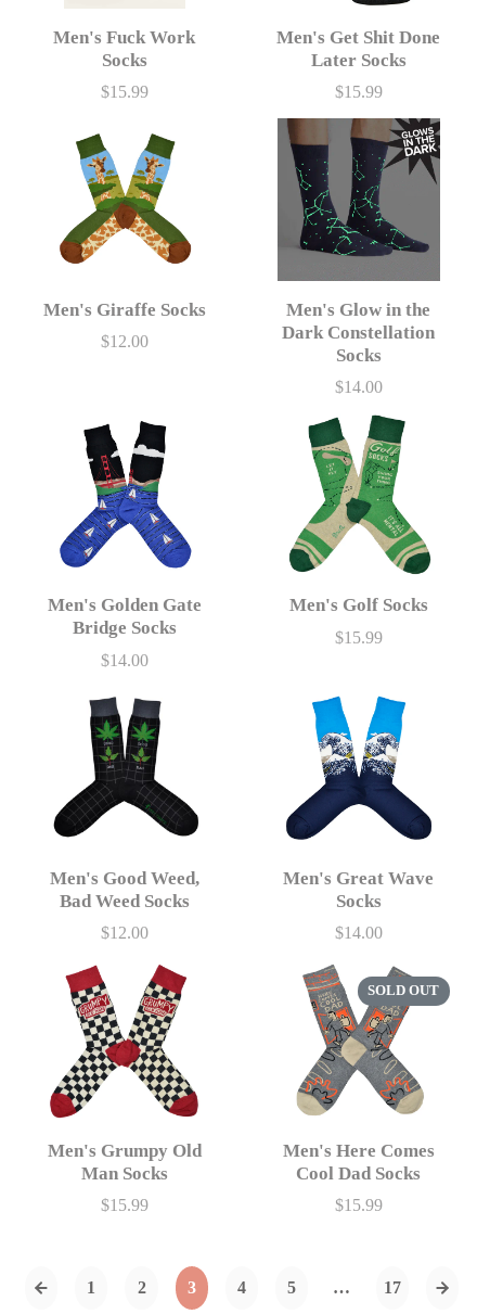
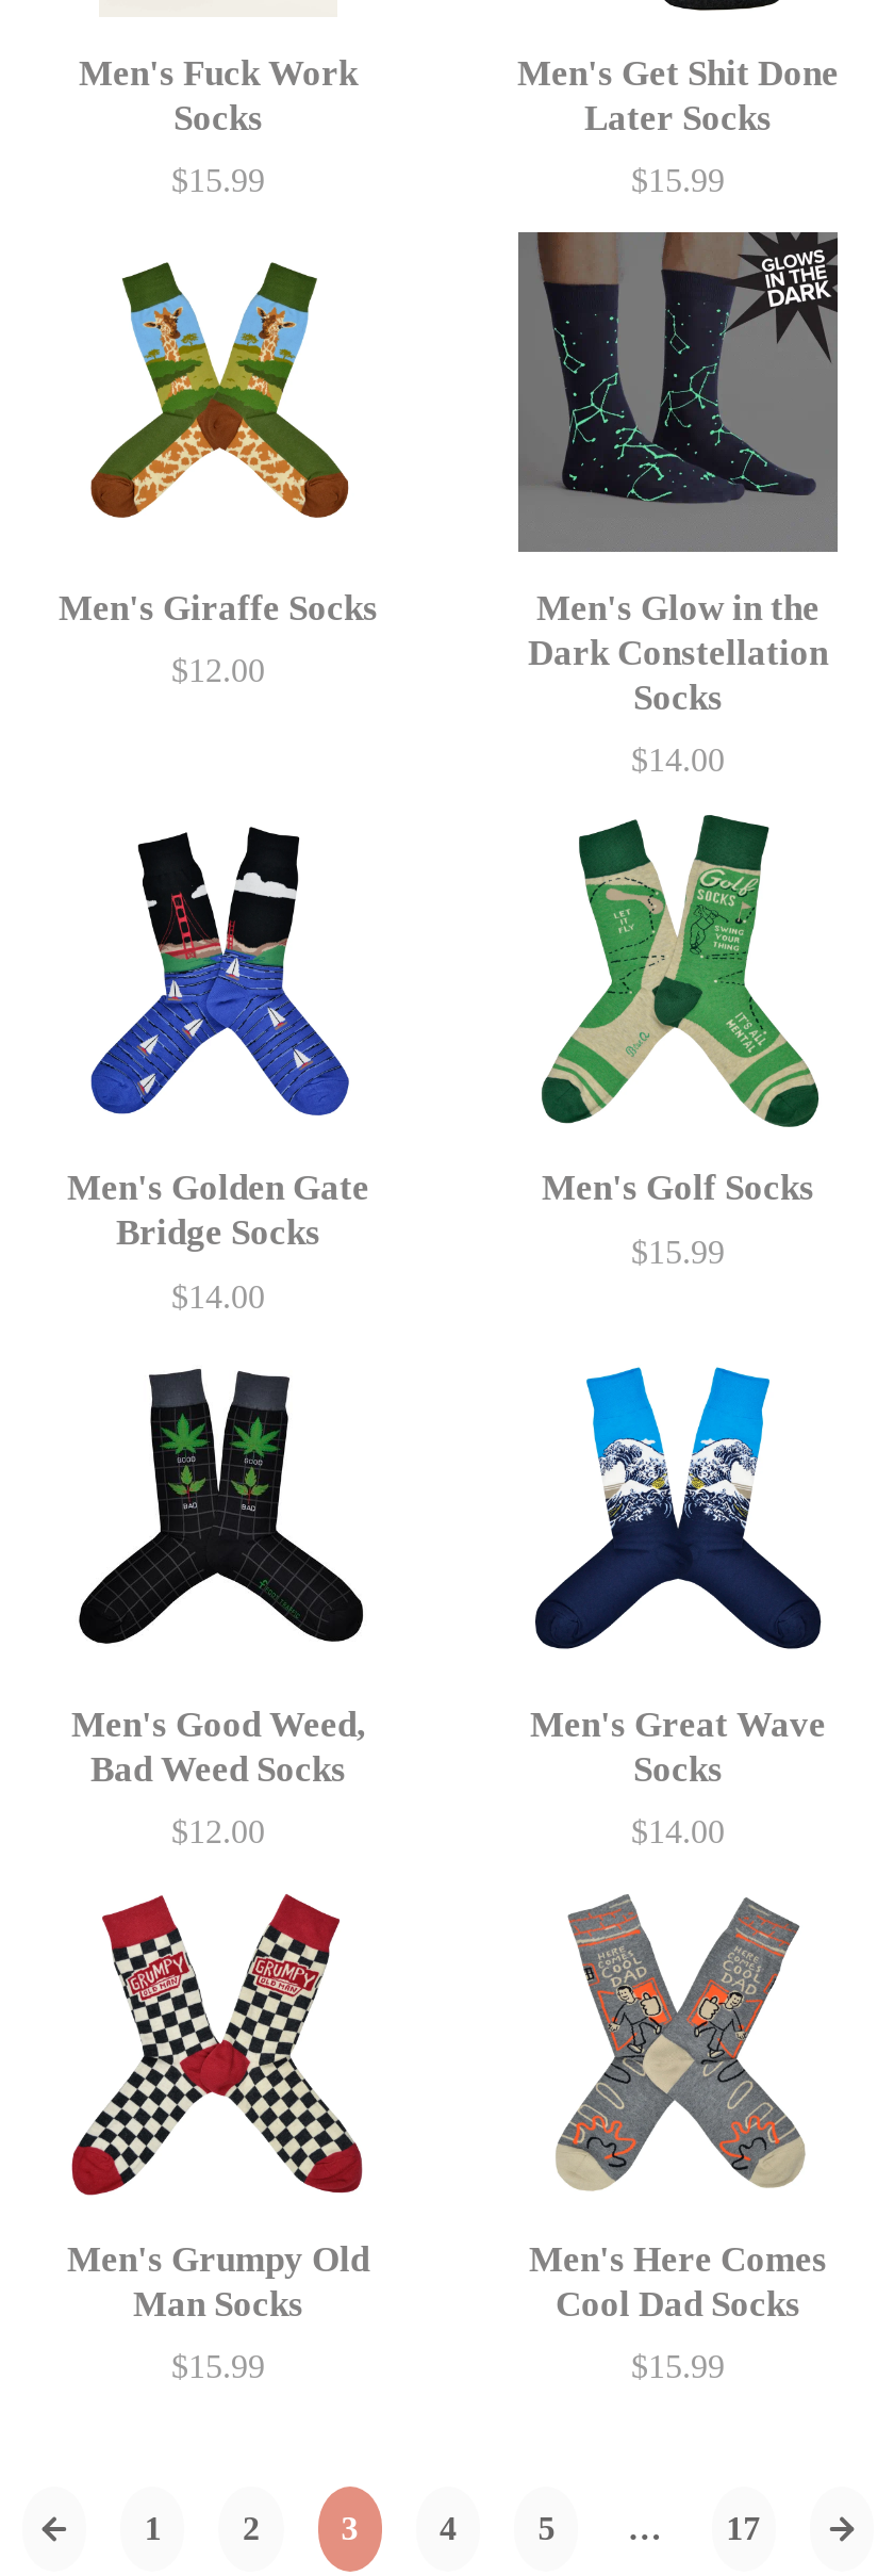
- SOLD OUT
